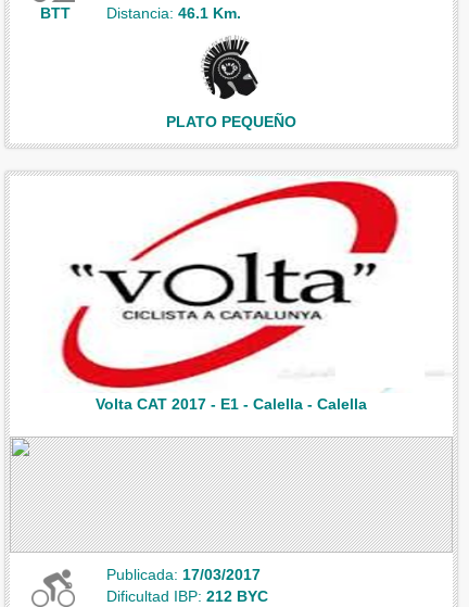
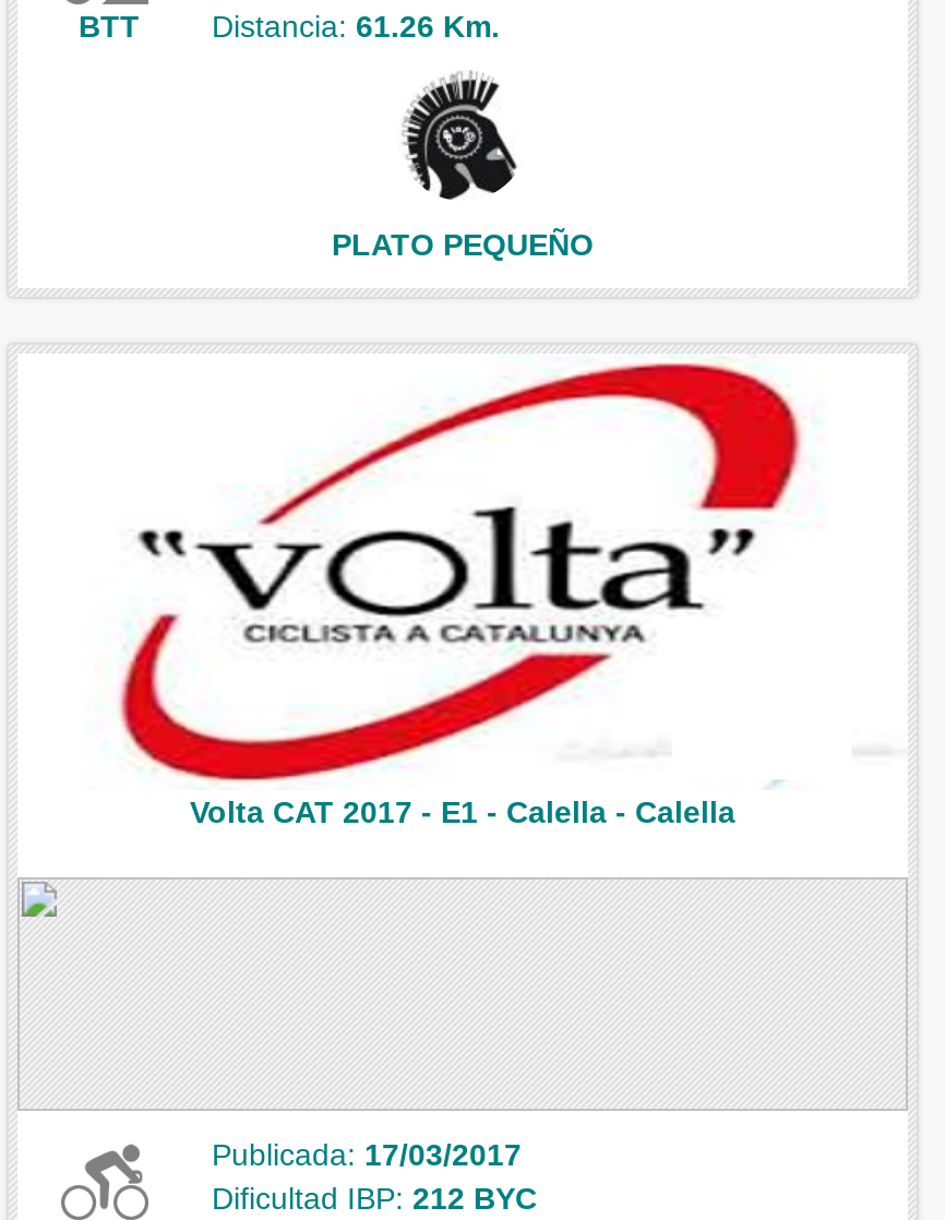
- Distancia: 46.1 Km.
+ Distancia: 61.26 Km.
